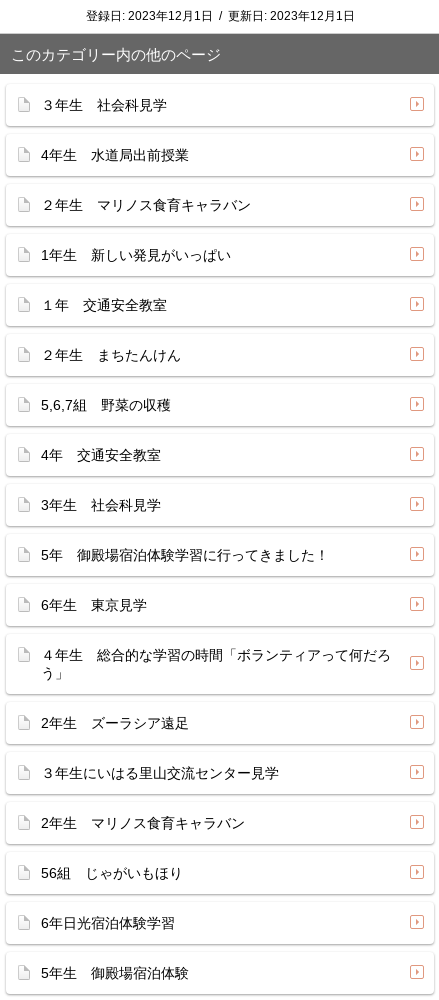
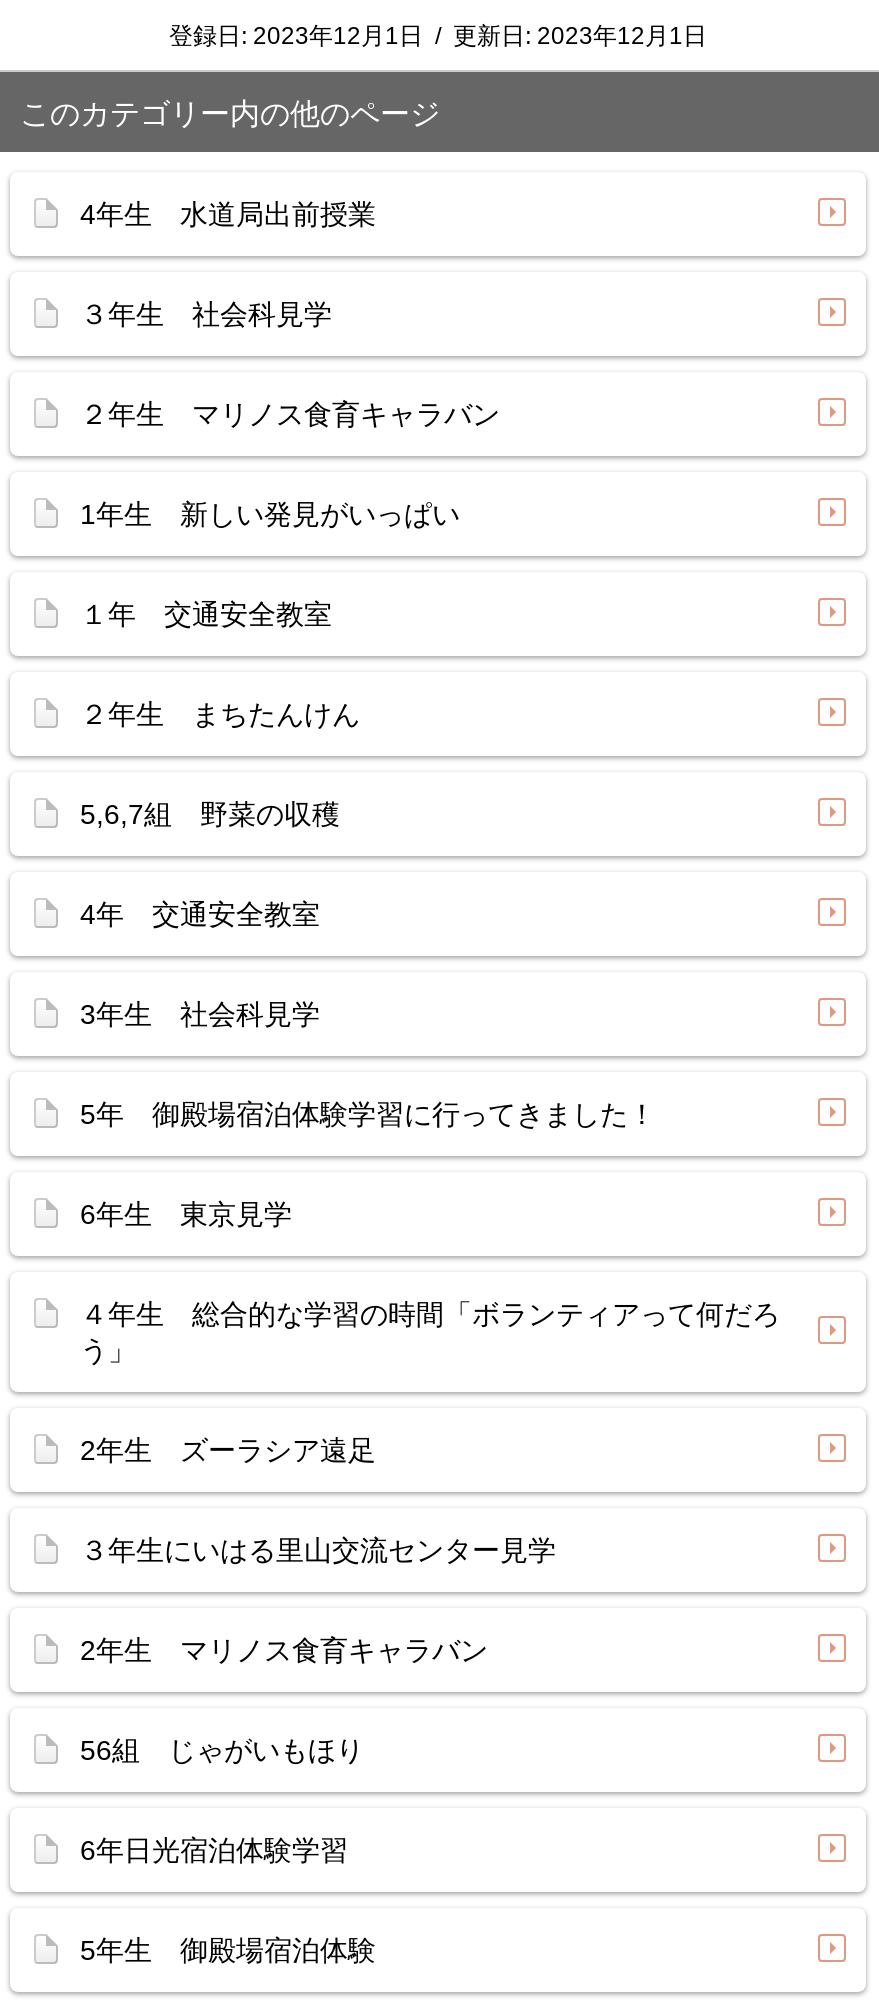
moved down: ３年生 社会科見学

moved up: 4年生 水道局出前授業
